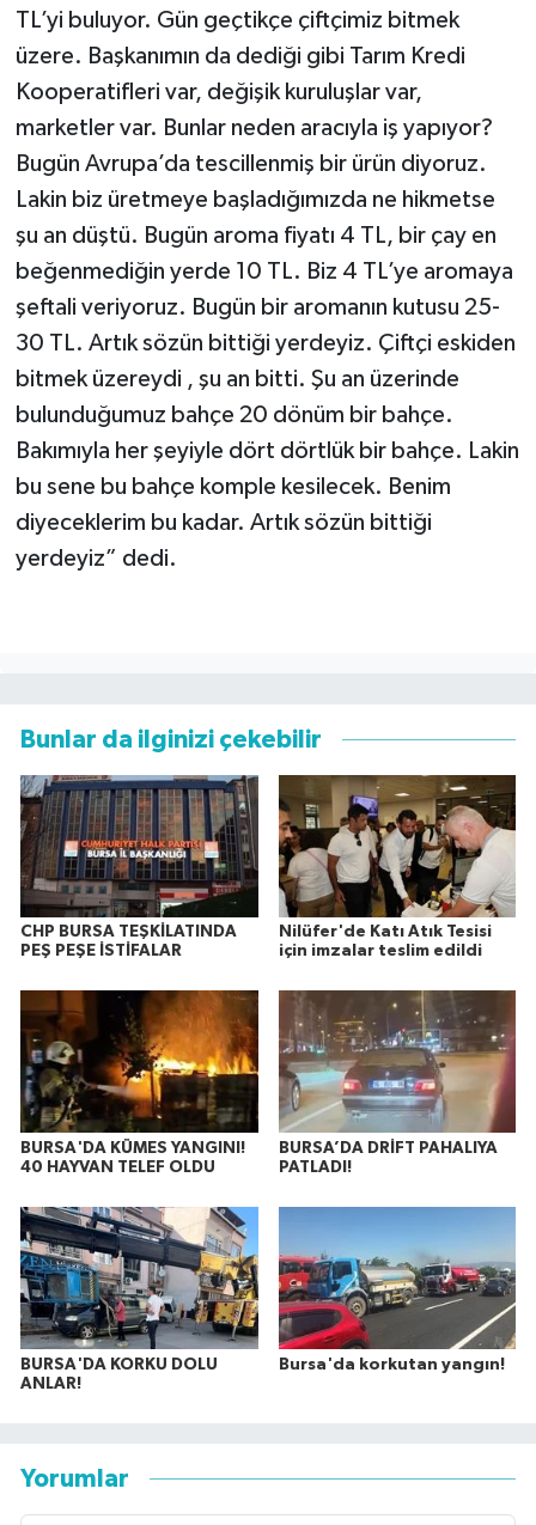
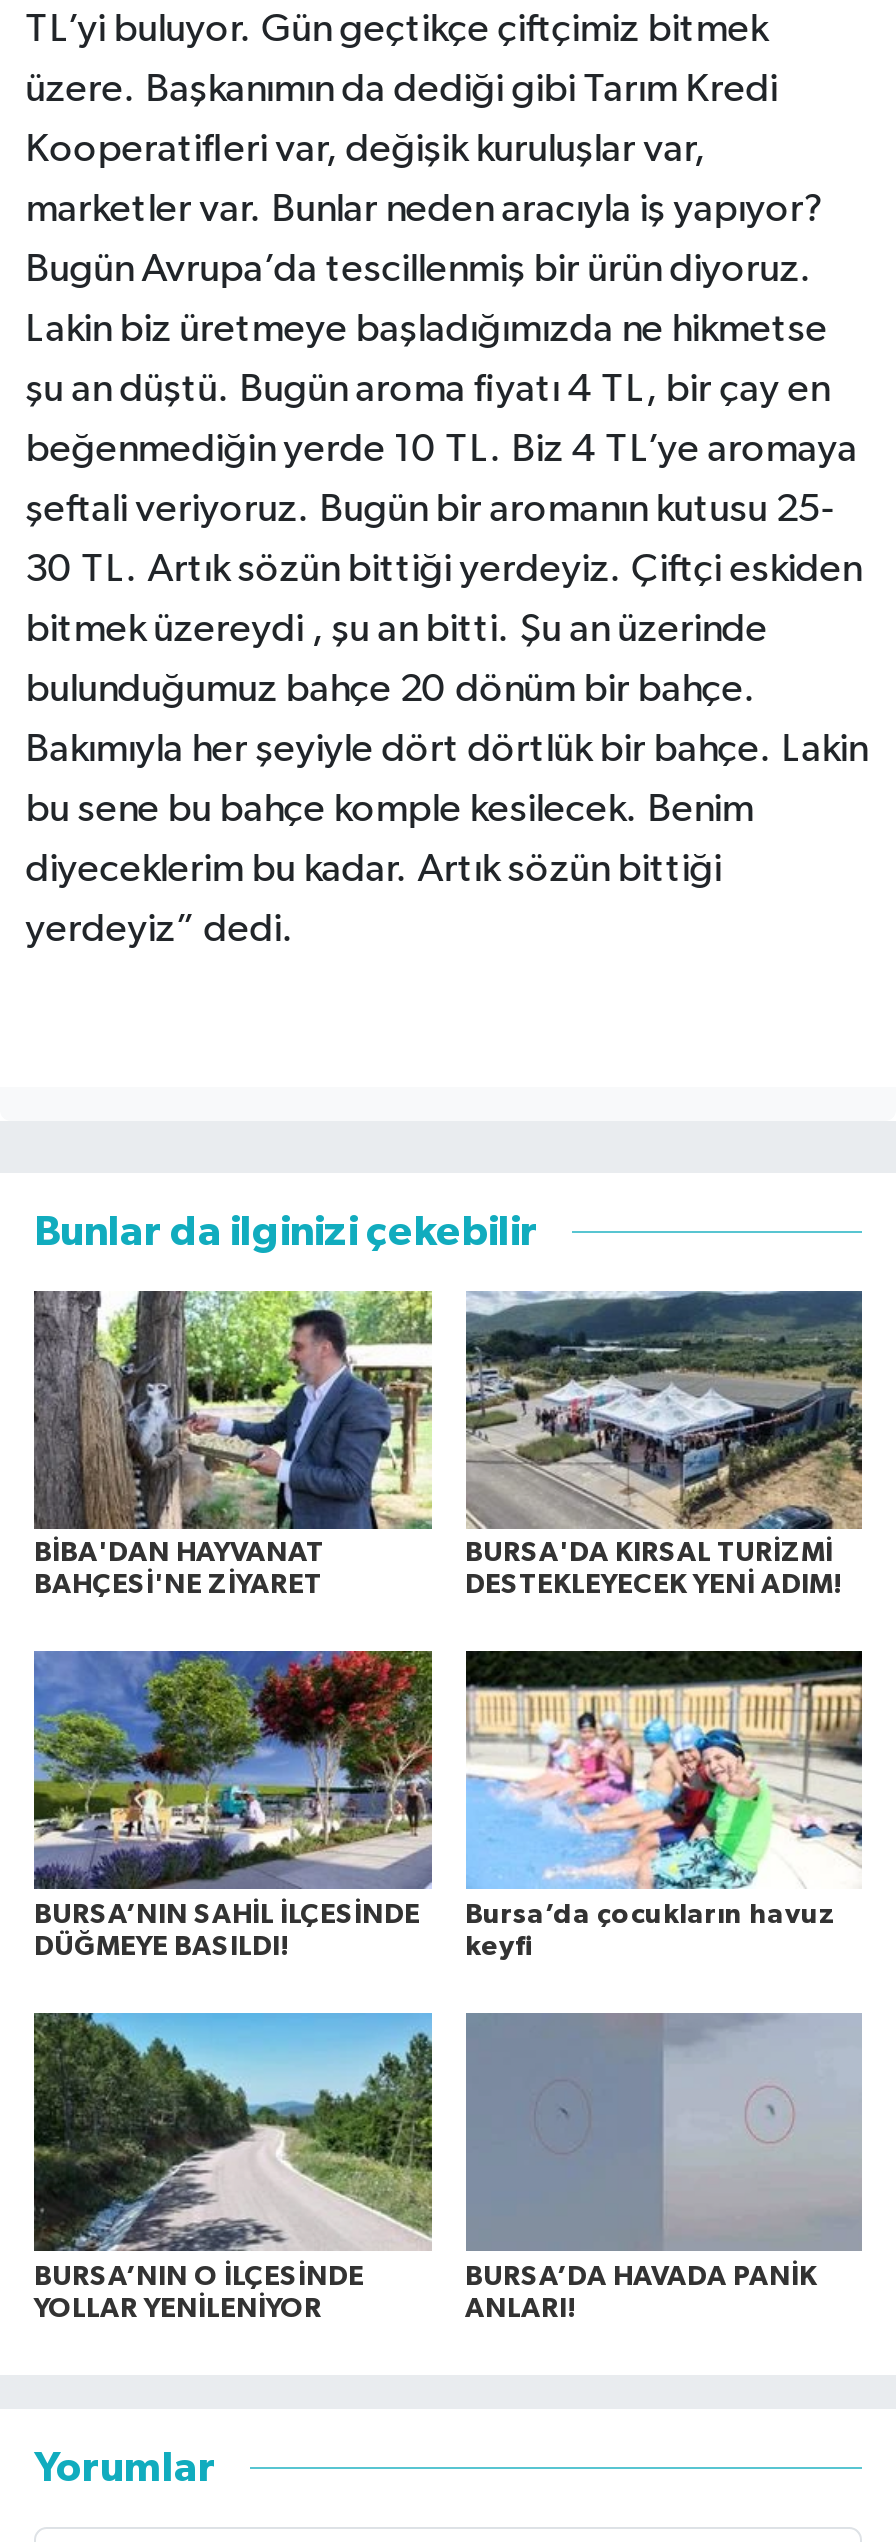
- [image]
- CHP BURSA TEŞKİLATINDA
- PEŞ PEŞE İSTİFALAR
+ [image]
+ BİBA'DAN HAYVANAT
+ BAHÇESİ'NE ZİYARET

- [image]
- Nilüfer'de Katı Atık Tesisi
- için imzalar teslim edildi
+ [image]
+ BURSA'DA KIRSAL TURİZMİ
+ DESTEKLEYECEK YENİ ADIM!

- [image]
- BURSA'DA KÜMES YANGINI!
- 40 HAYVAN TELEF OLDU
+ [image]
+ BURSA’NIN SAHİL İLÇESİNDE
+ DÜĞMEYE BASILDI!

- [image]
- BURSA’DA DRİFT PAHALIYA
- PATLADI!
+ [image]
+ Bursa’da çocukların havuz
+ keyfi

- [image]
- BURSA'DA KORKU DOLU
- ANLAR!
+ [image]
+ BURSA’NIN O İLÇESİNDE
+ YOLLAR YENİLENİYOR

- [image]
- Bursa'da korkutan yangın!
+ [image]
+ BURSA’DA HAVADA PANİK
+ ANLARI!
